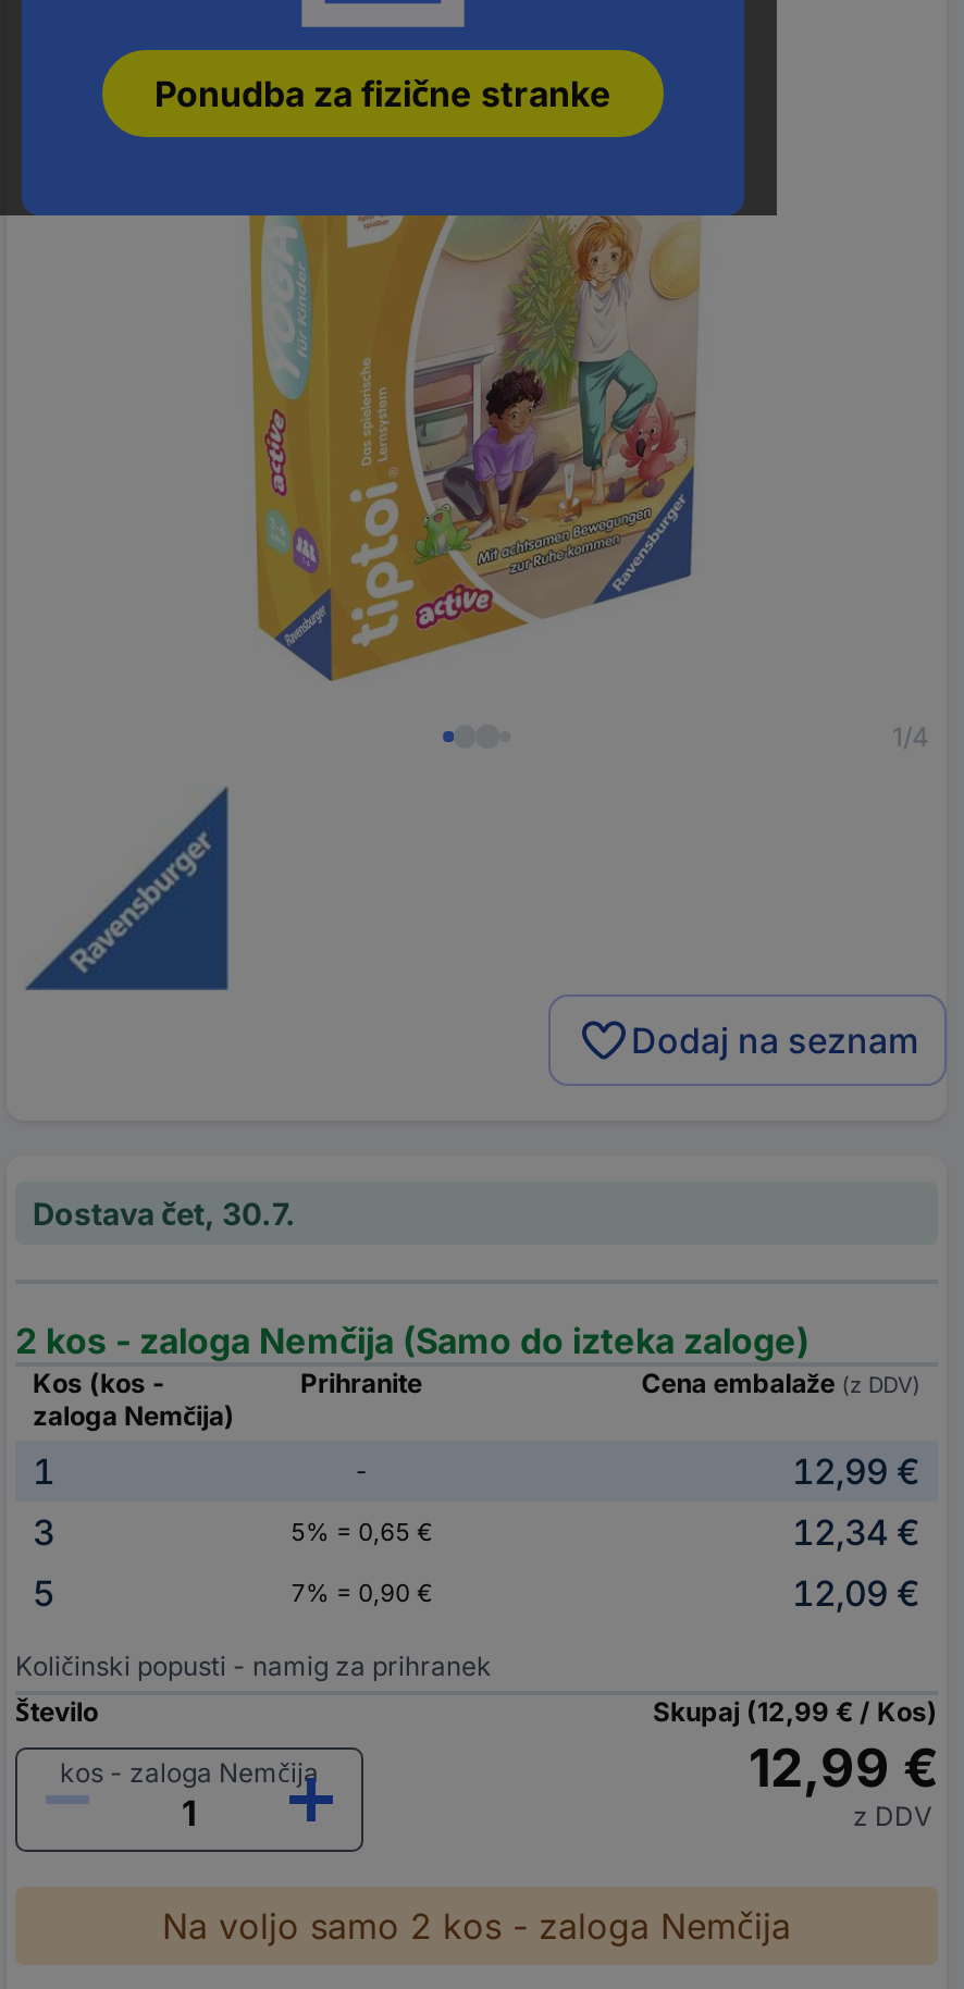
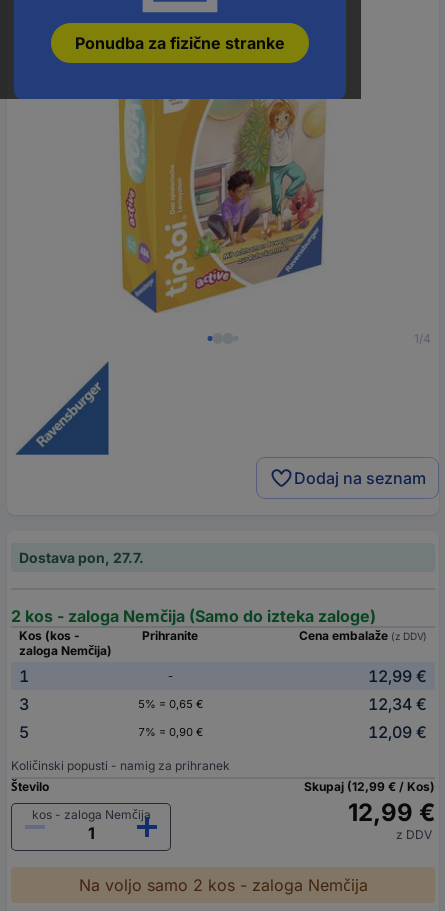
- Dostava čet, 30.7.
+ Dostava pon, 27.7.
